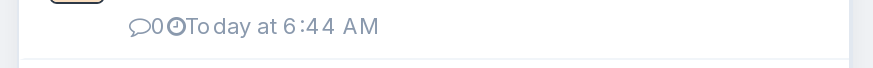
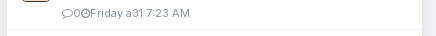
- 0 Today at 6:44 AM
+ 0 Friday a31 7:23 AM
